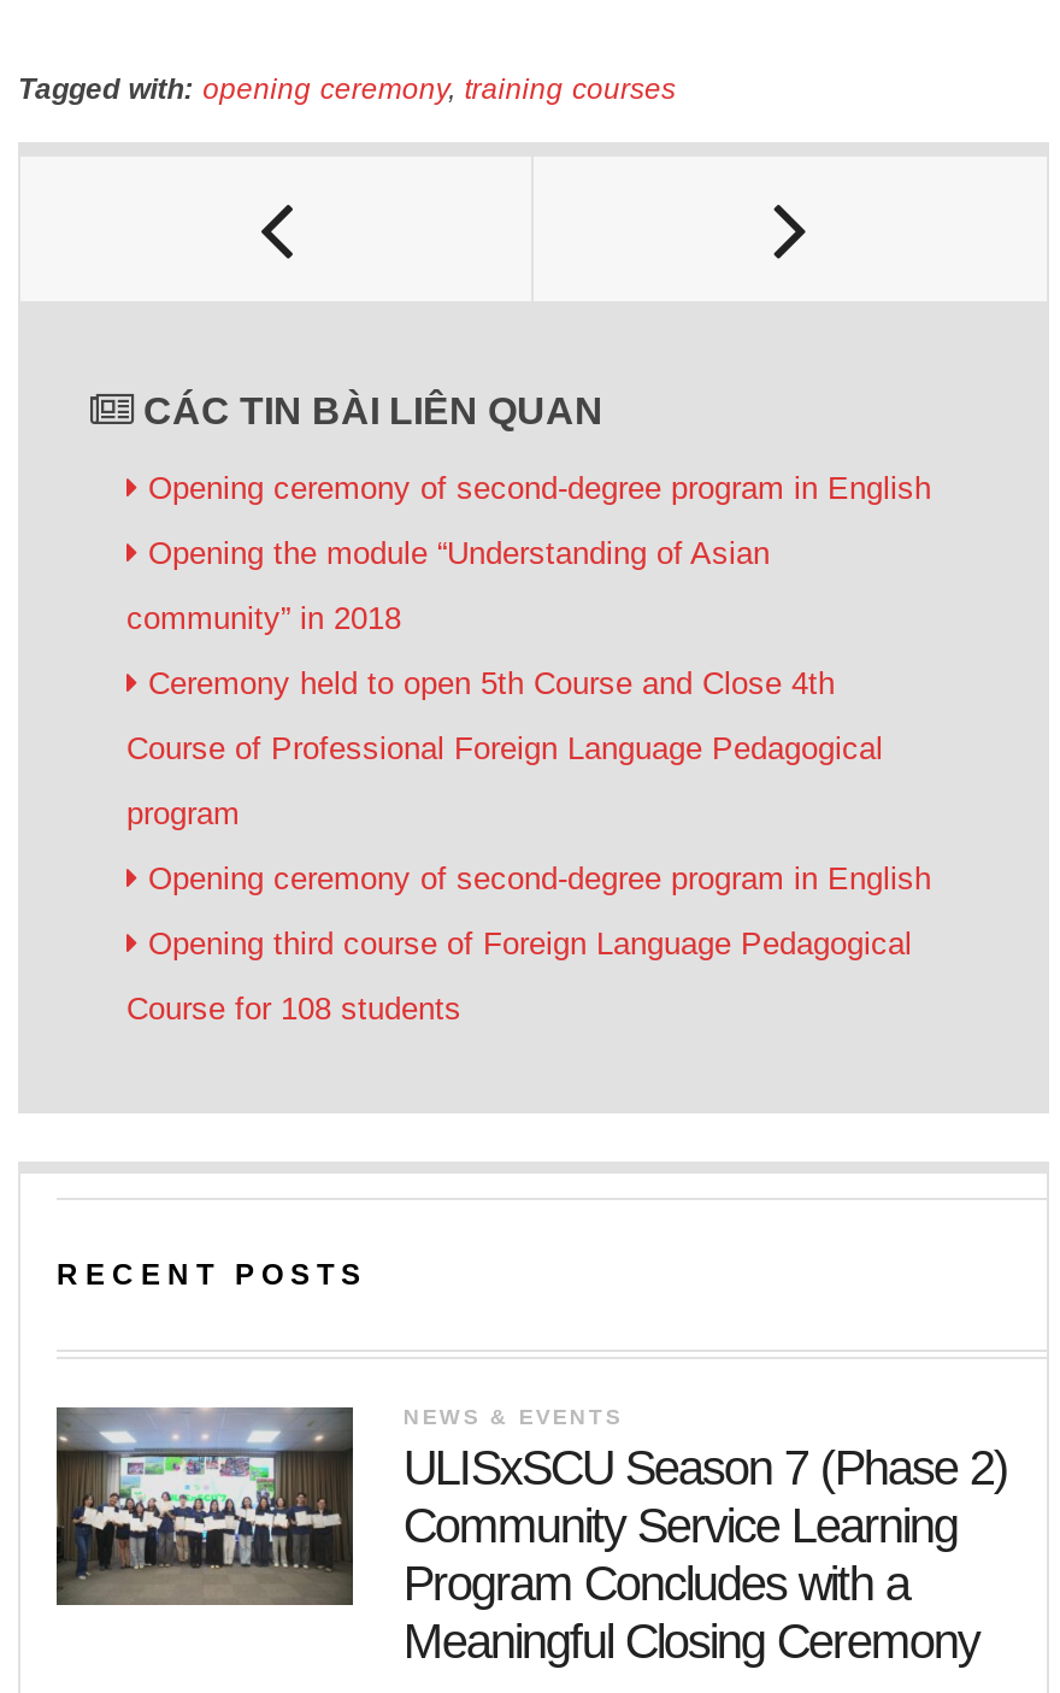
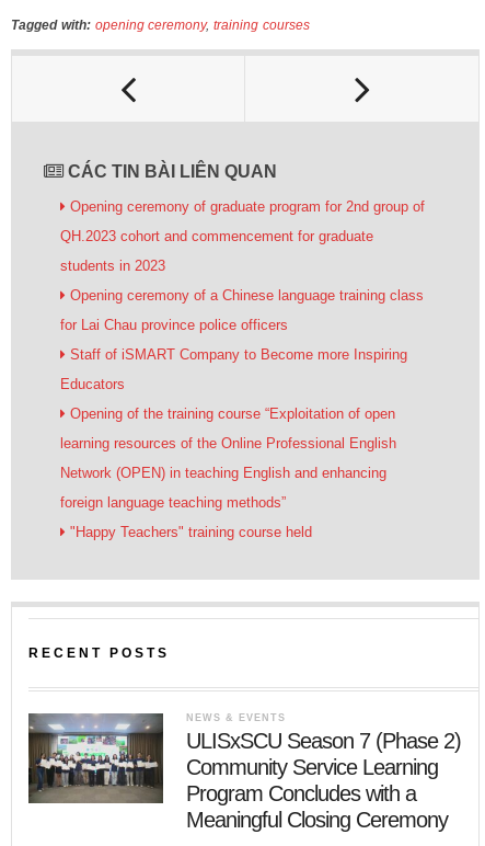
- Opening ceremony of second-degree program in English
- Opening the module “Understanding of Asian
- community” in 2018
- Ceremony held to open 5th Course and Close 4th
- Course of Professional Foreign Language Pedagogical
- program
- Opening ceremony of second-degree program in English
- Opening third course of Foreign Language Pedagogical
- Course for 108 students
+ Opening ceremony of graduate program for 2nd group of
+ QH.2023 cohort and commencement for graduate
+ students in 2023
+ Opening ceremony of a Chinese language training class
+ for Lai Chau province police officers
+ Staff of iSMART Company to Become more Inspiring
+ Educators
+ Opening of the training course “Exploitation of open
+ learning resources of the Online Professional English
+ Network (OPEN) in teaching English and enhancing
+ foreign language teaching methods”
+ "Happy Teachers" training course held
